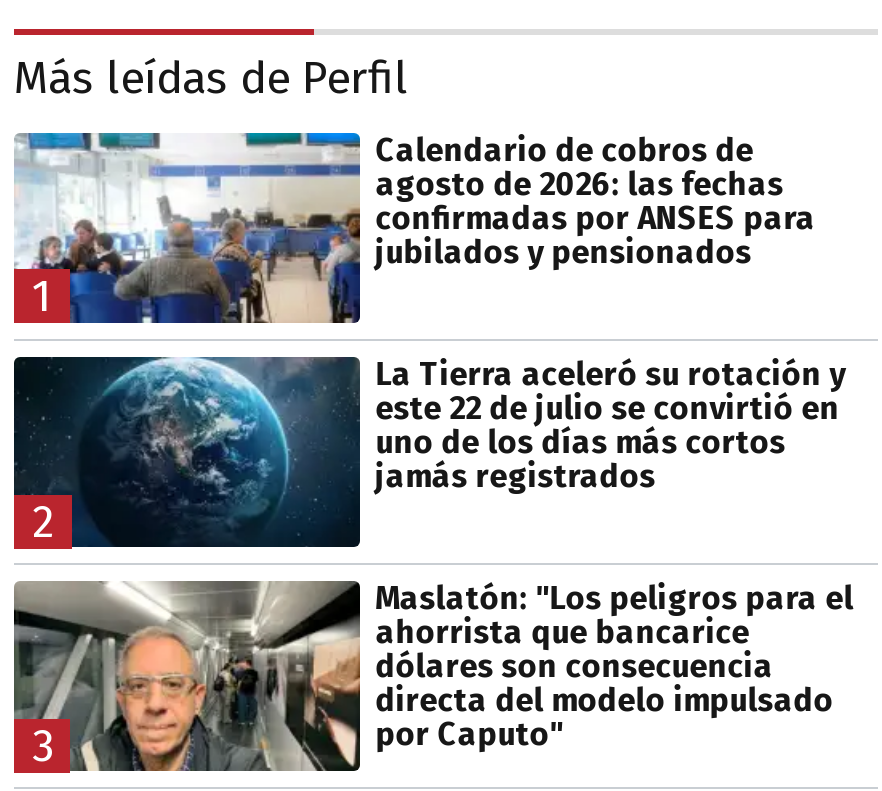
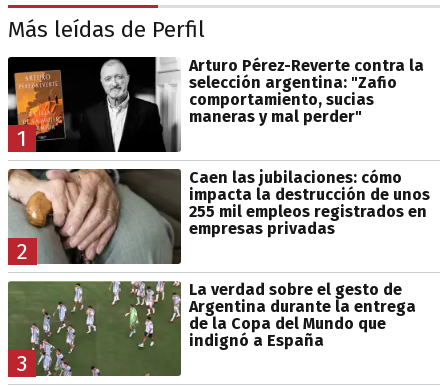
- [image]
- Calendario de cobros de
- agosto de 2026: las fechas
- confirmadas por ANSES para
- jubilados y pensionados
+ [image]
+ Arturo Pérez-Reverte contra la
+ selección argentina: "Zafio
+ comportamiento, sucias
+ maneras y mal perder"

- [image]
- La Tierra aceleró su rotación y
- este 22 de julio se convirtió en
- uno de los días más cortos
- jamás registrados
+ [image]
+ Caen las jubilaciones: cómo
+ impacta la destrucción de unos
+ 255 mil empleos registrados en
+ empresas privadas

- [image]
- Maslatón: "Los peligros para el
- ahorrista que bancarice
- dólares son consecuencia
- directa del modelo impulsado
- por Caputo"
+ [image]
+ La verdad sobre el gesto de
+ Argentina durante la entrega
+ de la Copa del Mundo que
+ indignó a España
